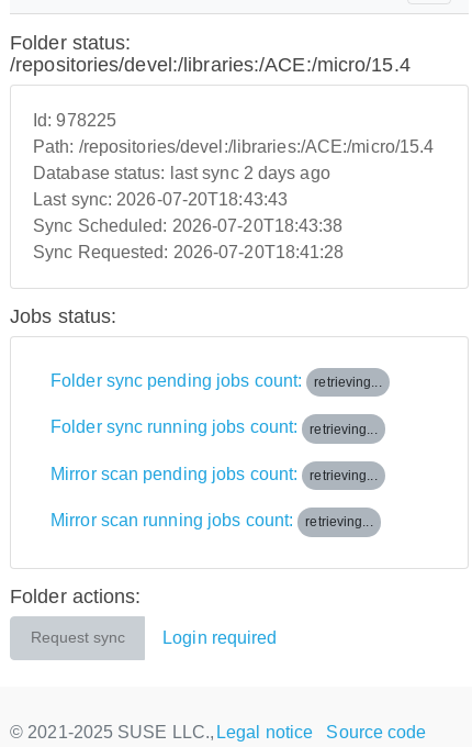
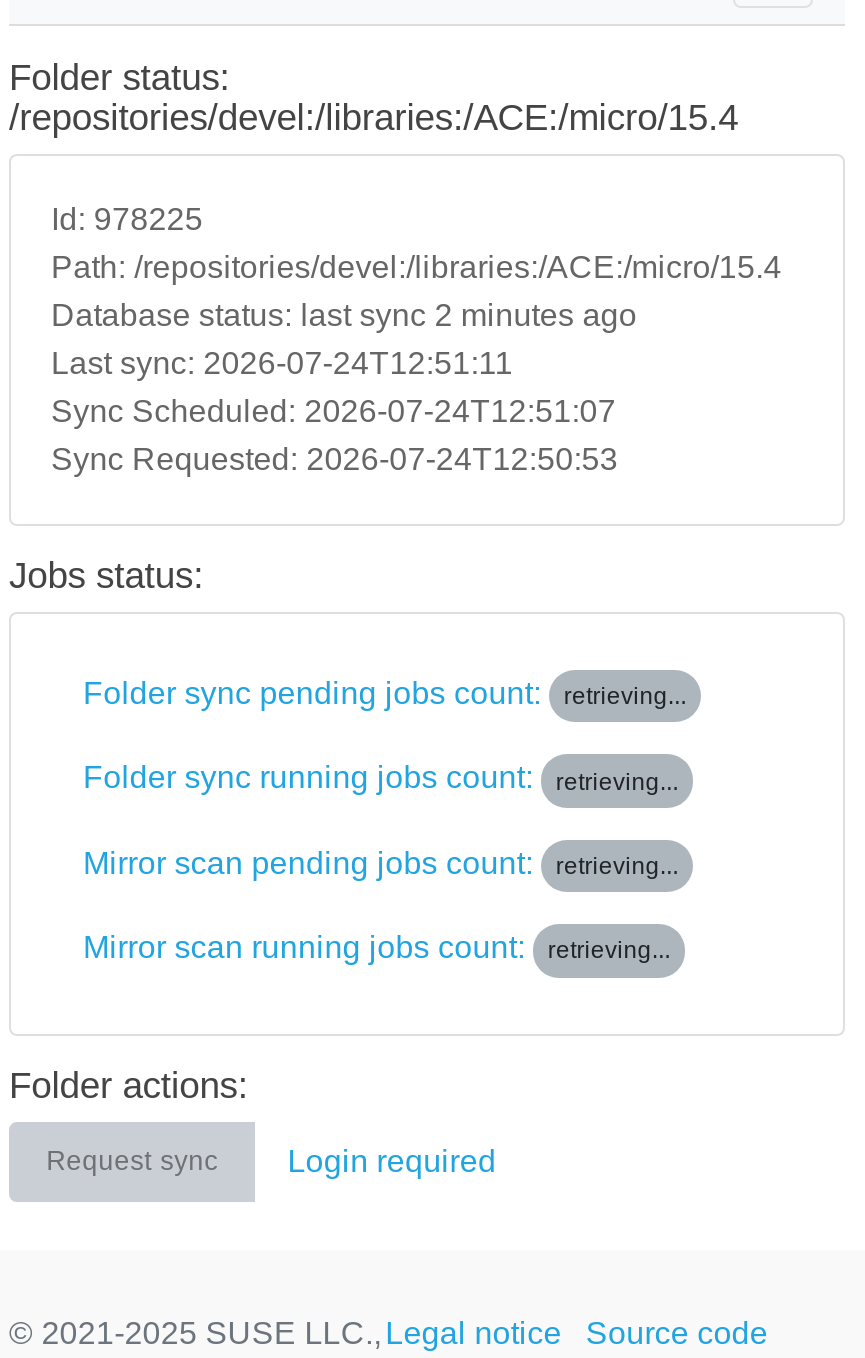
- Database status: last sync 2 days ago
+ Database status: last sync 2 minutes ago

- Last sync: 2026-07-20T18:43:43
+ Last sync: 2026-07-24T12:51:11

- Sync Scheduled: 2026-07-20T18:43:38
+ Sync Scheduled: 2026-07-24T12:51:07

- Sync Requested: 2026-07-20T18:41:28
+ Sync Requested: 2026-07-24T12:50:53
